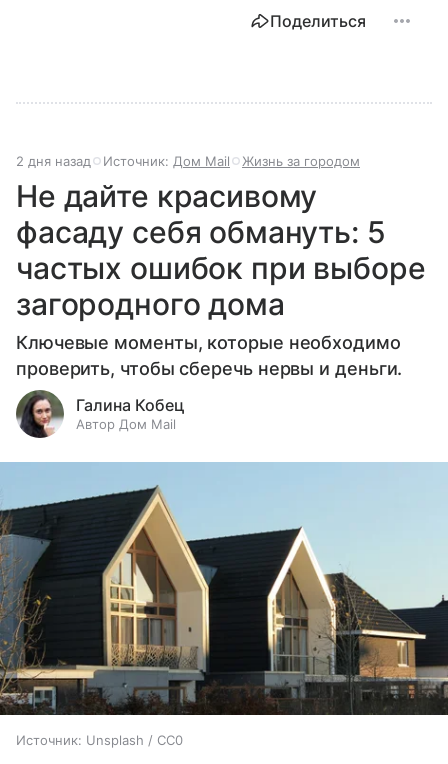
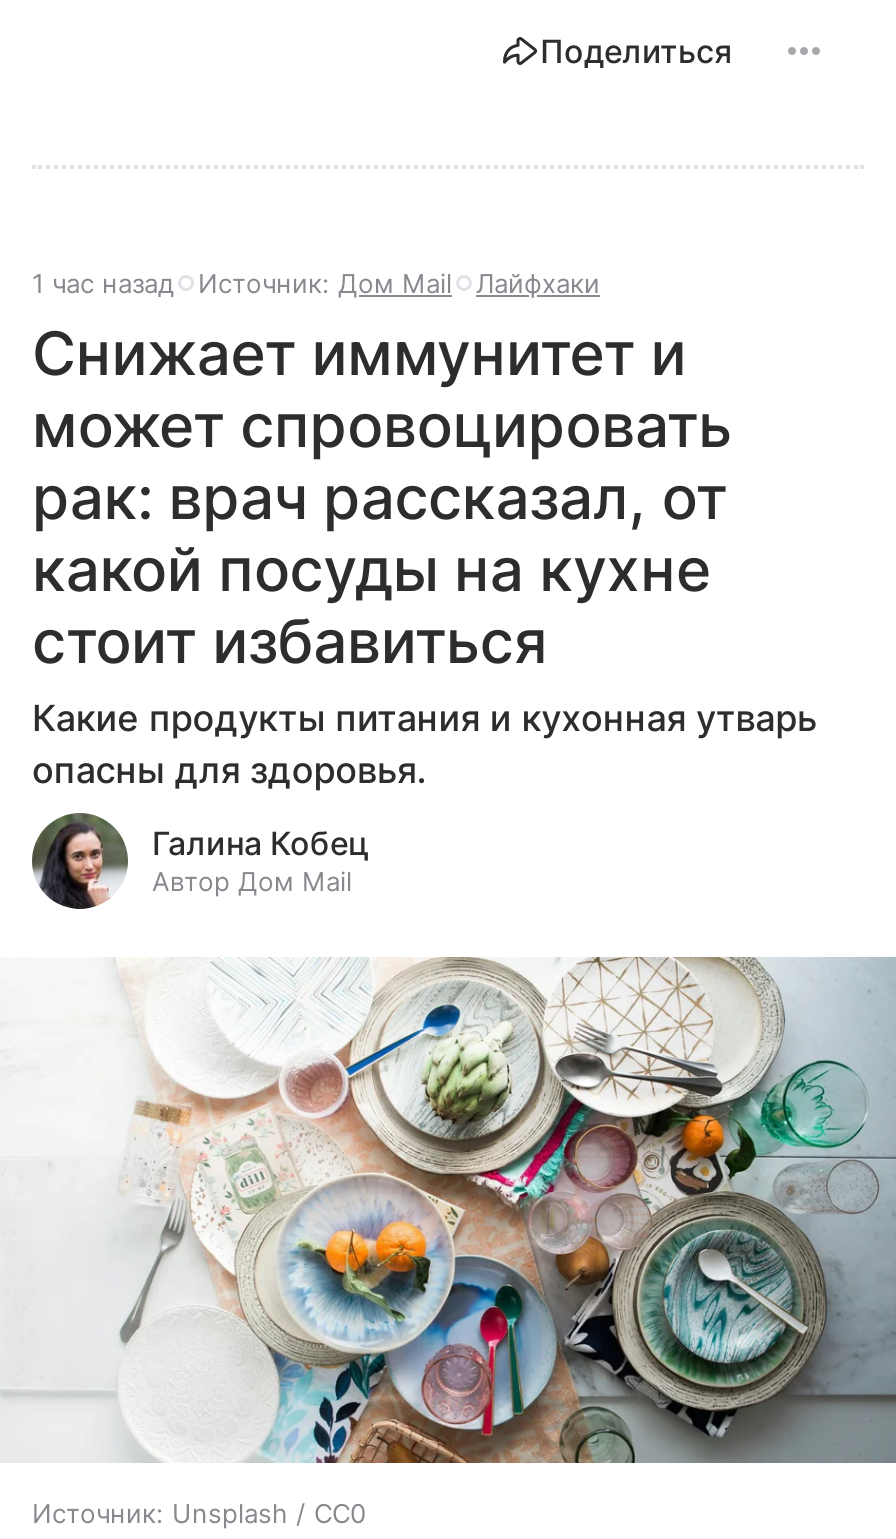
- 2 дня назад
+ 1 час назад

- Жизнь за городом
- Не дайте красивому
- фасаду себя обмануть: 5
- частых ошибок при выборе
- загородного дома
- Ключевые моменты, которые необходимо
- проверить, чтобы сберечь нервы и деньги.
+ Лайфхаки
+ Снижает иммунитет и
+ может спровоцировать
+ рак: врач рассказал, от
+ какой посуды на кухне
+ стоит избавиться
+ Какие продукты питания и кухонная утварь
+ опасны для здоровья.

moved up: Источник: Дом Mail

- [image]
+ [image]
